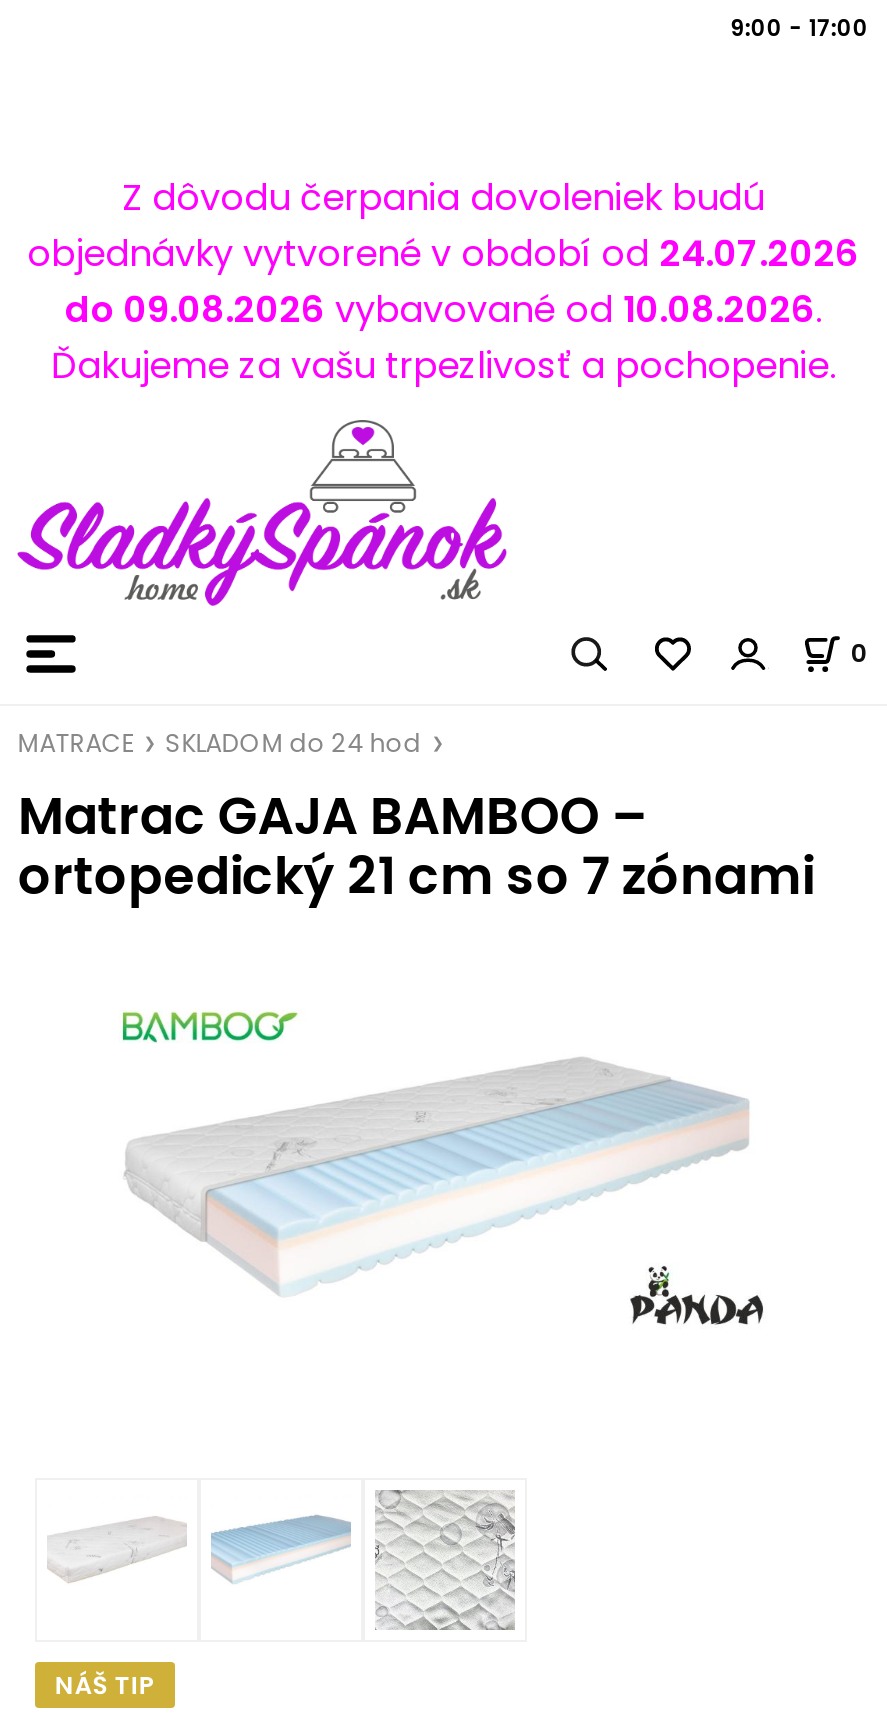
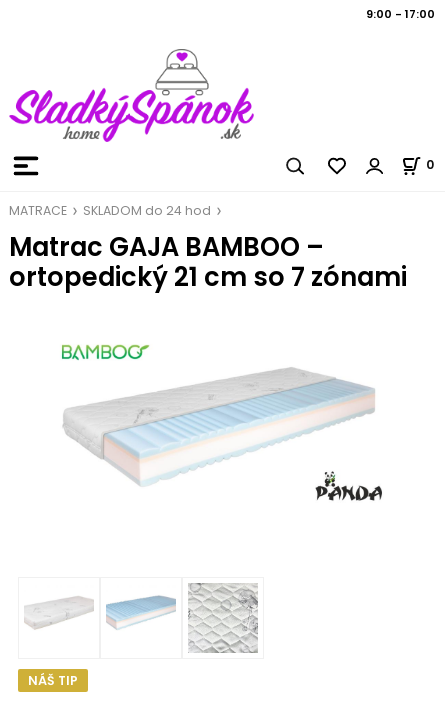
- Z dôvodu čerpania dovoleniek budú
- objednávky vytvorené v období od 24.07.2026
- do 09.08.2026 vybavované od 10.08.2026.
- Ďakujeme za vašu trpezlivosť a pochopenie.
